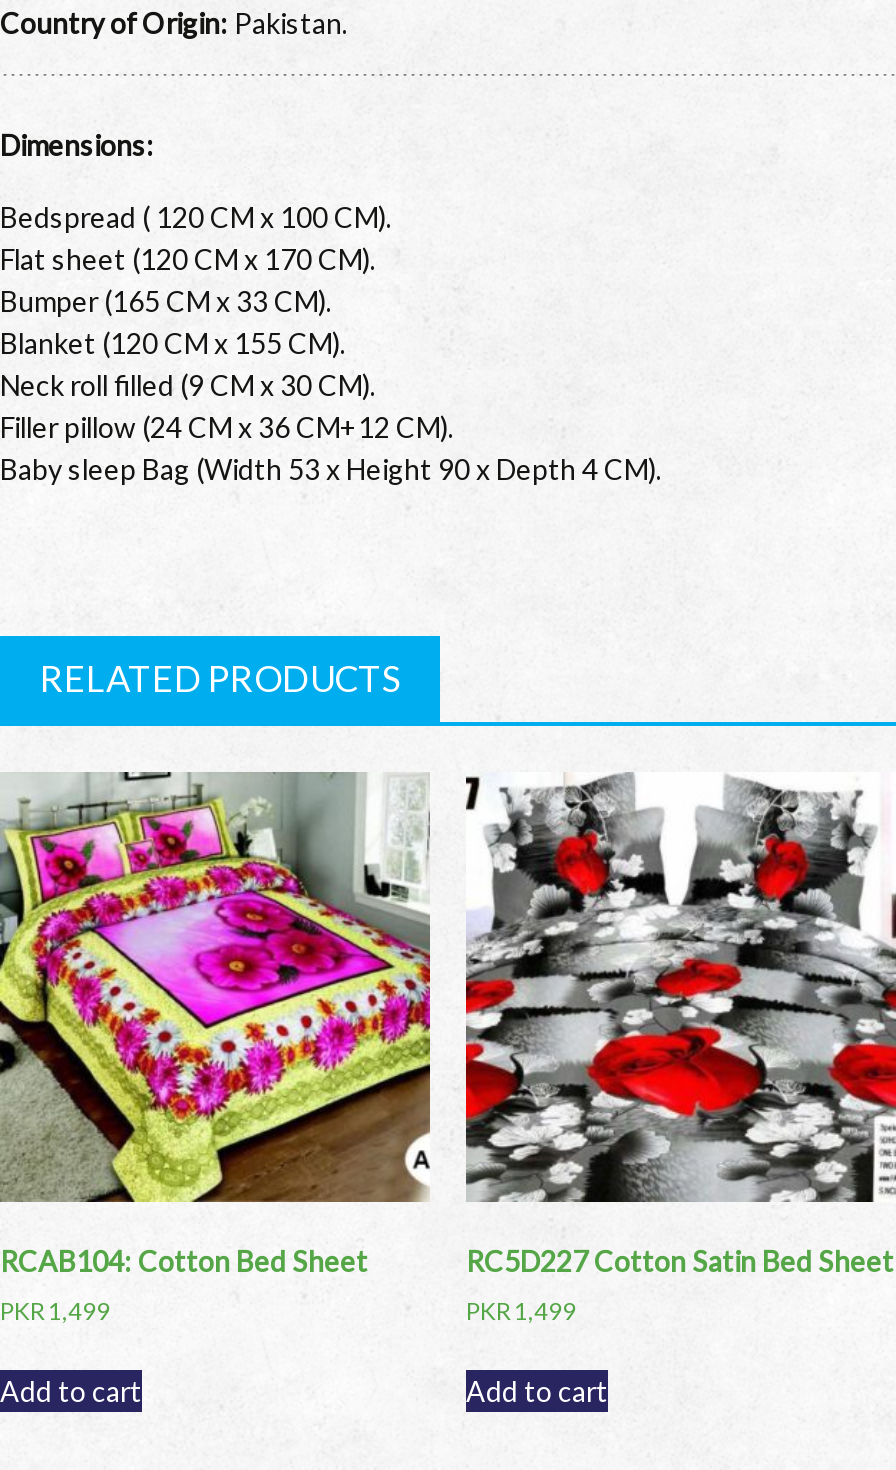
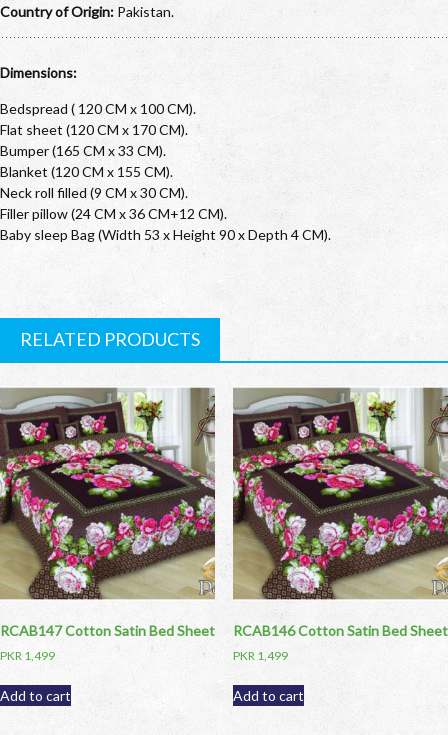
- [image]
- RCAB104: Cotton Bed Sheet
+ [image]
+ RCAB147 Cotton Satin Bed Sheet

- [image]
- RC5D227 Cotton Satin Bed Sheet
+ [image]
+ RCAB146 Cotton Satin Bed Sheet
